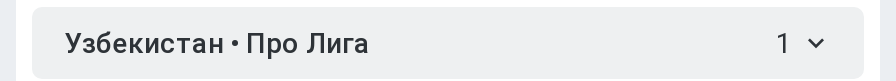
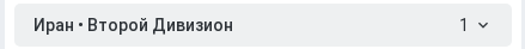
- Узбекистан • Про Лига
+ Иран • Второй Дивизион
